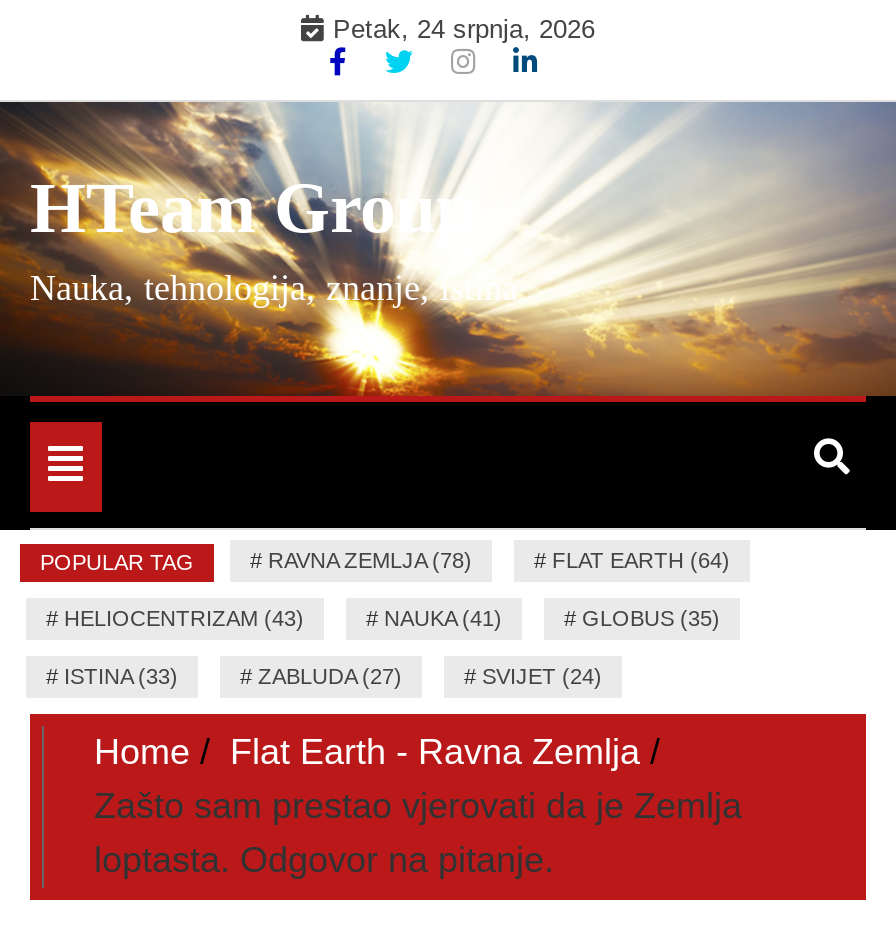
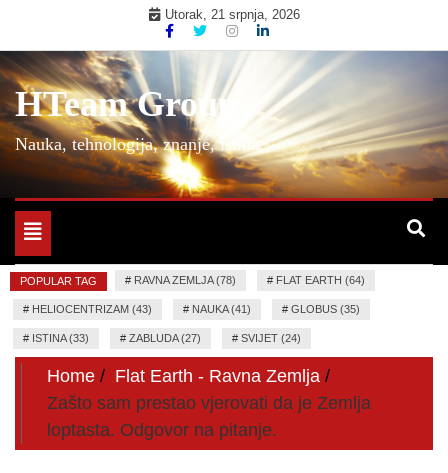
- Petak, 24 srpnja, 2026
+ Utorak, 21 srpnja, 2026
